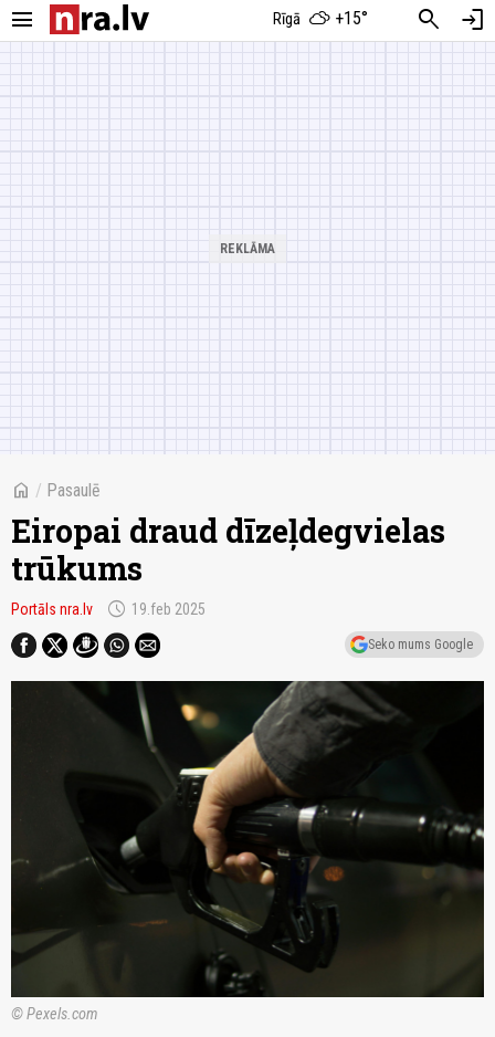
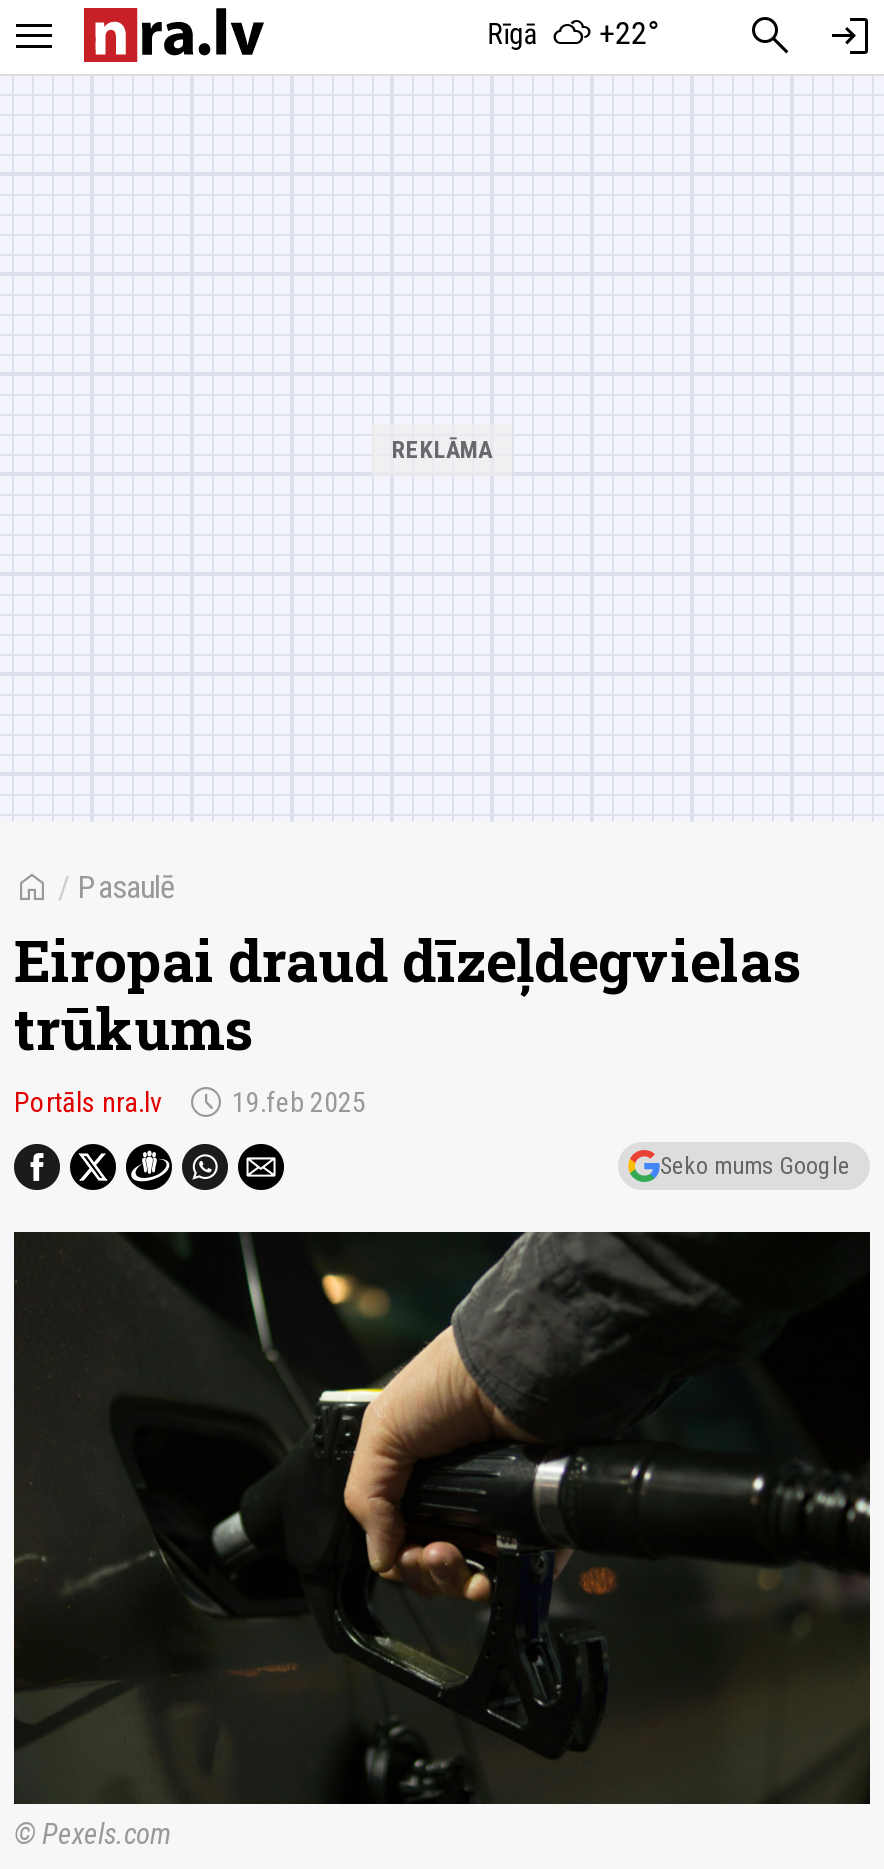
- Rīgā +15°
+ Rīgā +22°
